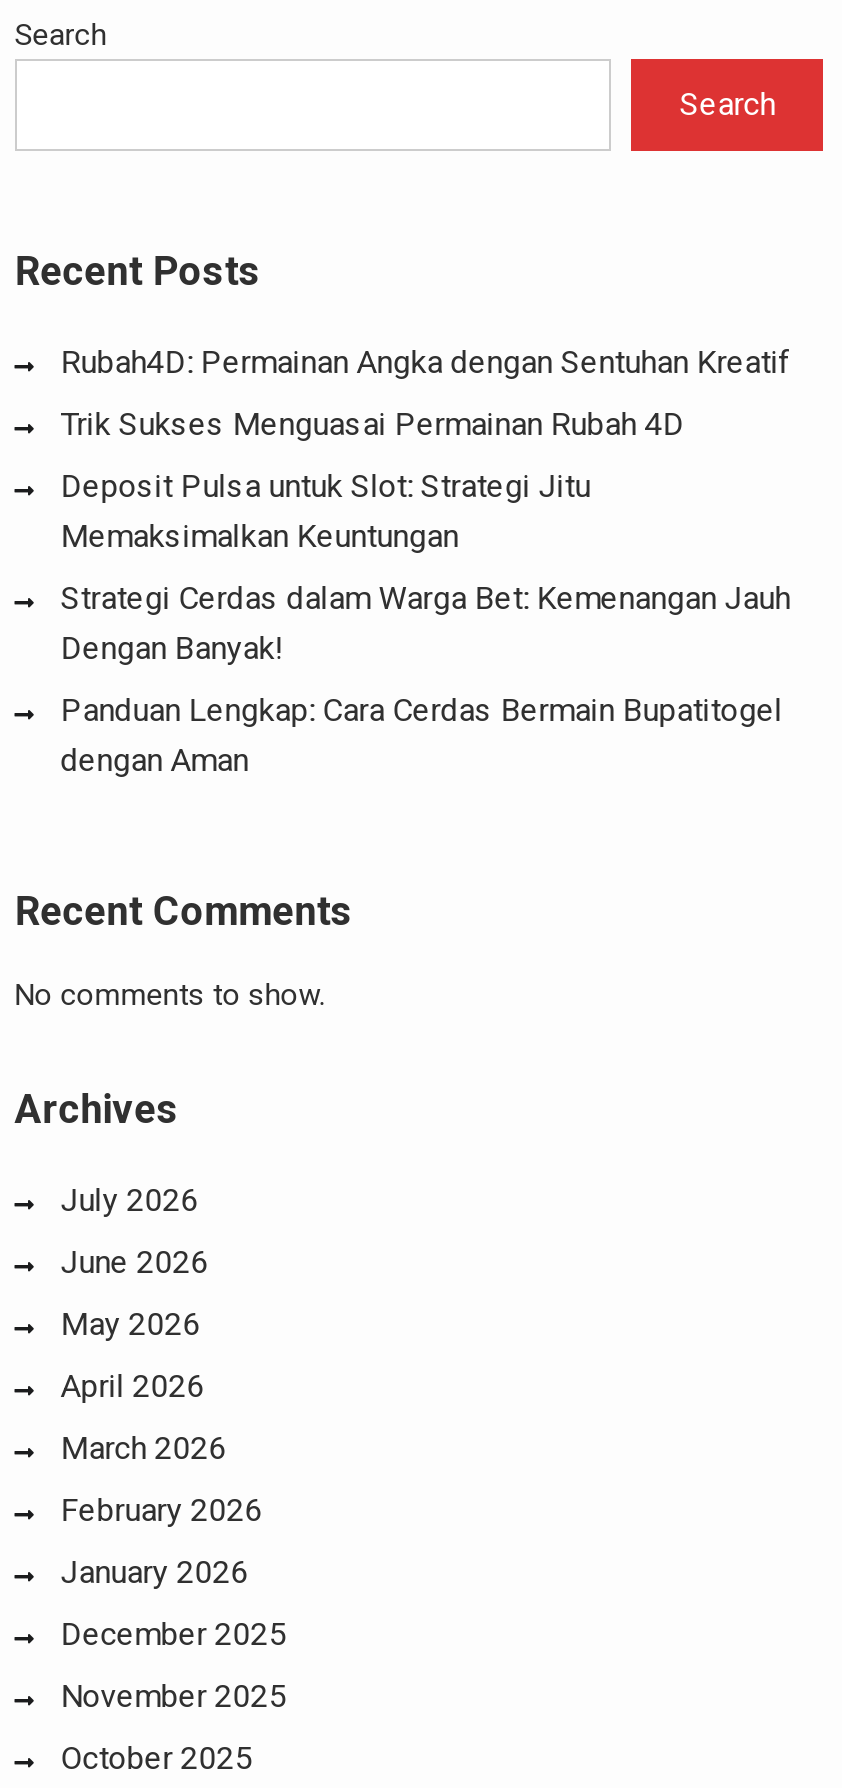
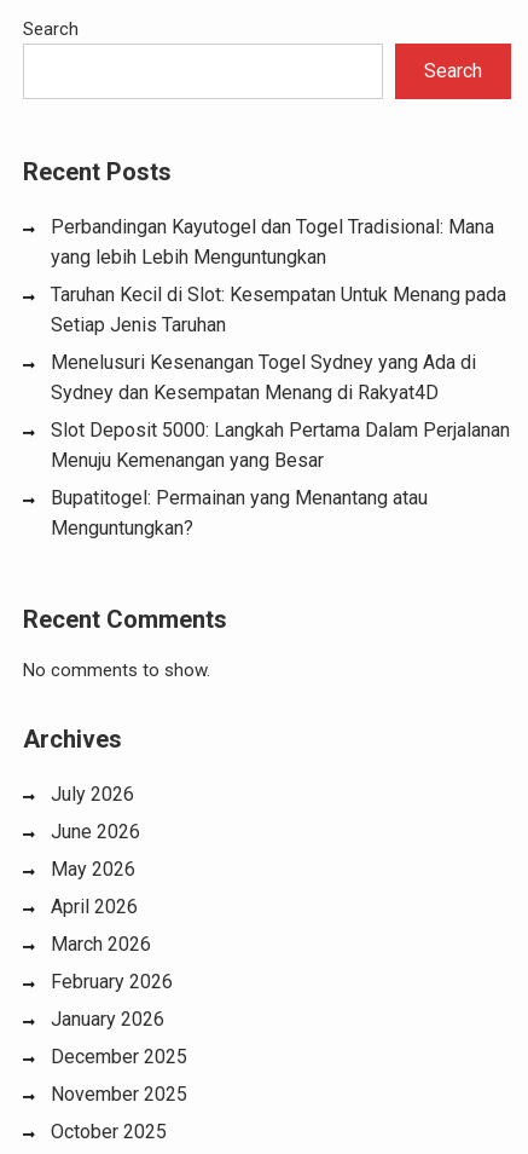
- Rubah4D: Permainan Angka dengan Sentuhan Kreatif
+ Perbandingan Kayutogel dan Togel Tradisional: Mana
+ yang lebih Lebih Menguntungkan

- Trik Sukses Menguasai Permainan Rubah 4D
+ Taruhan Kecil di Slot: Kesempatan Untuk Menang pada
+ Setiap Jenis Taruhan

- Deposit Pulsa untuk Slot: Strategi Jitu
- Memaksimalkan Keuntungan
+ Menelusuri Kesenangan Togel Sydney yang Ada di
+ Sydney dan Kesempatan Menang di Rakyat4D

- Strategi Cerdas dalam Warga Bet: Kemenangan Jauh
- Dengan Banyak!
+ Slot Deposit 5000: Langkah Pertama Dalam Perjalanan
+ Menuju Kemenangan yang Besar

- Panduan Lengkap: Cara Cerdas Bermain Bupatitogel
- dengan Aman
+ Bupatitogel: Permainan yang Menantang atau
+ Menguntungkan?
